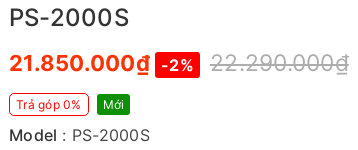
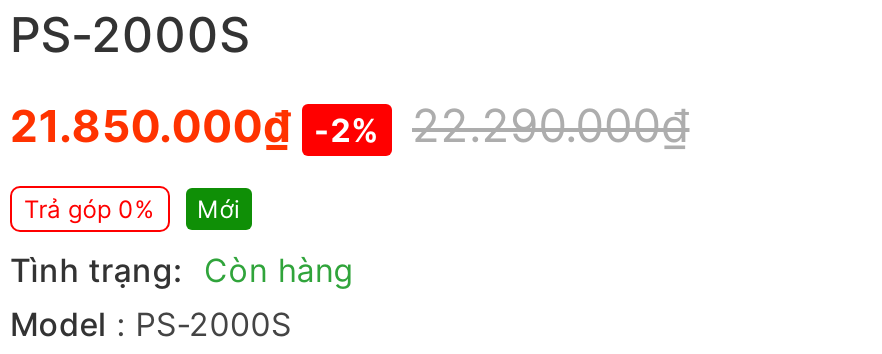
+ Tình trạng: Còn hàng
